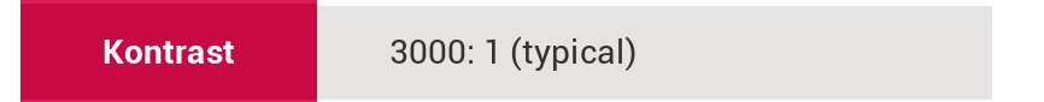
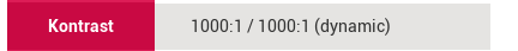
- 3000: 1 (typical)
+ 1000:1 / 1000:1 (dynamic)
